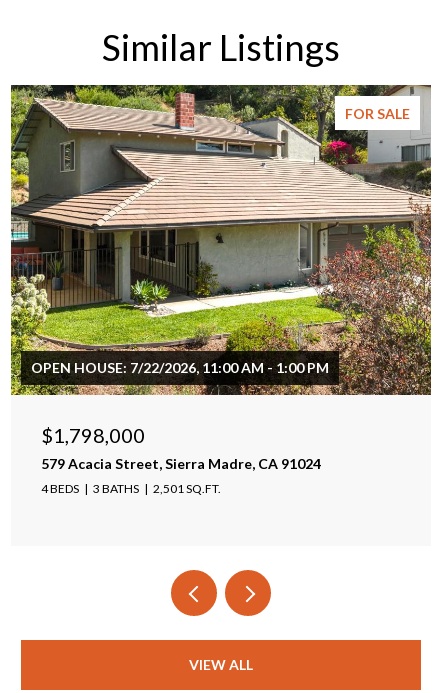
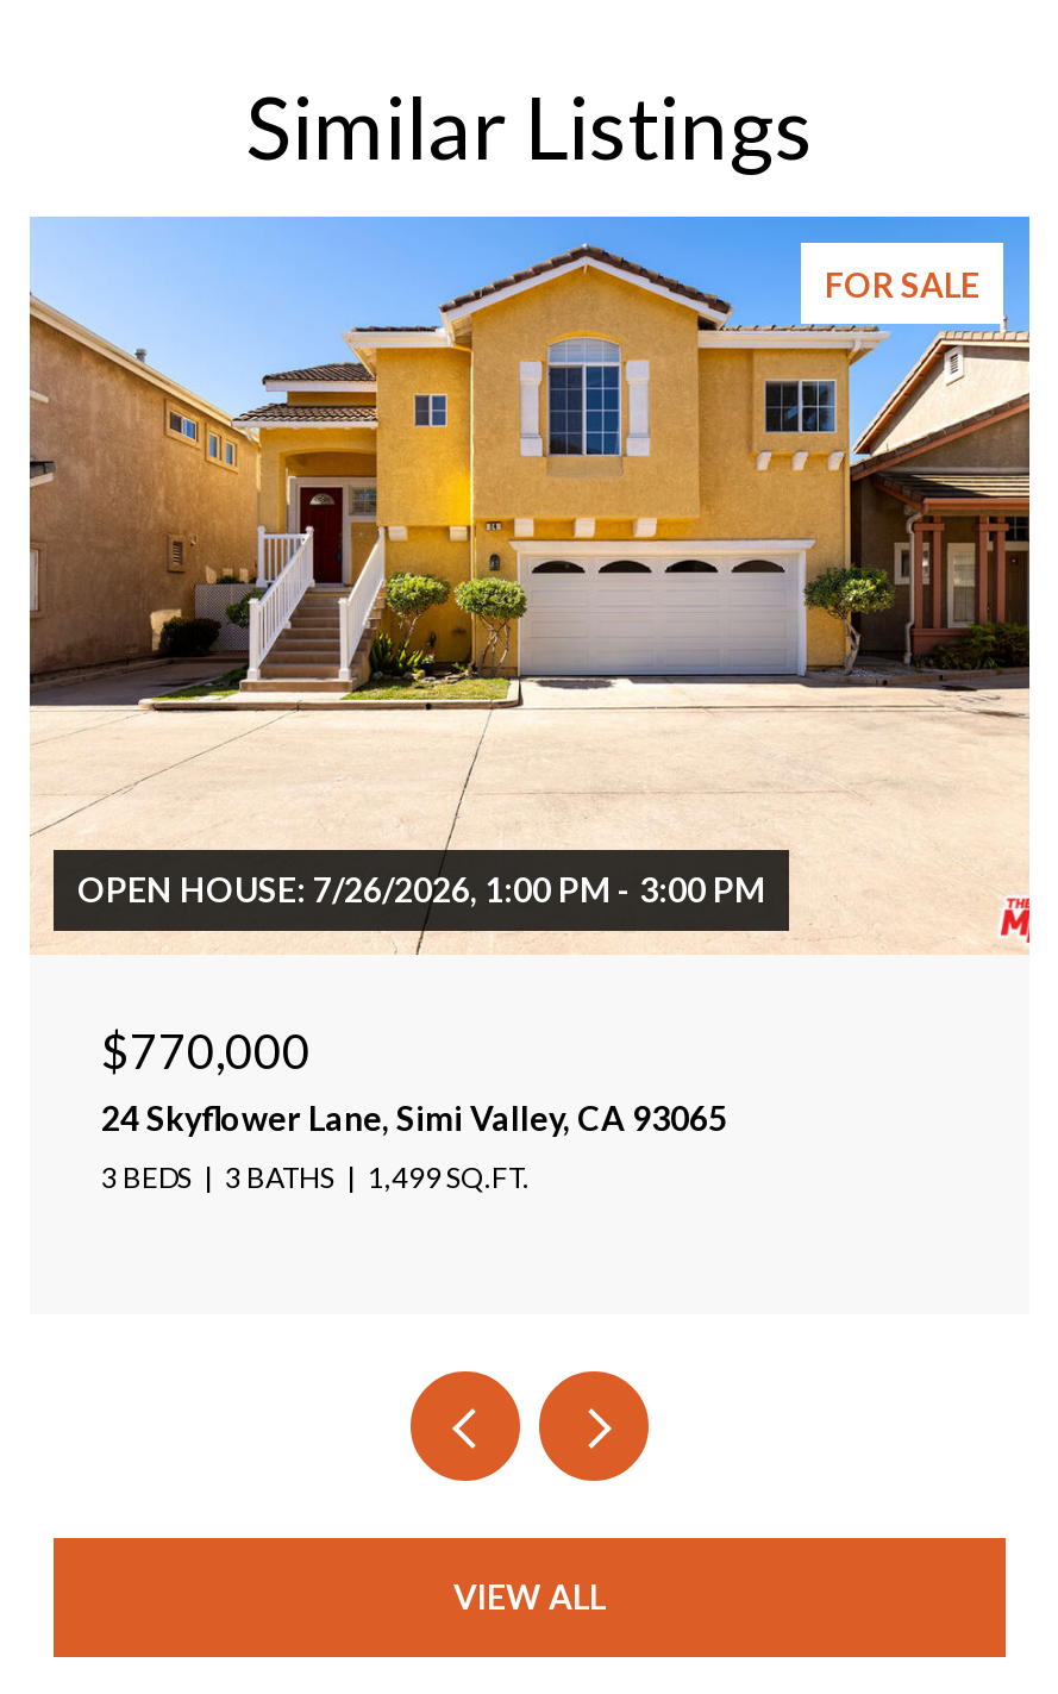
- [image]
- OPEN HOUSE: 7/22/2026, 11:00 AM - 1:00 PM
+ [image]
+ OPEN HOUSE: 7/26/2026, 1:00 PM - 3:00 PM

- $1,798,000
+ $770,000

- 579 Acacia Street, Sierra Madre, CA 91024
+ 24 Skyflower Lane, Simi Valley, CA 93065

- 4 BEDS
+ 3 BEDS

- 2,501 SQ.FT.
+ 1,499 SQ.FT.
